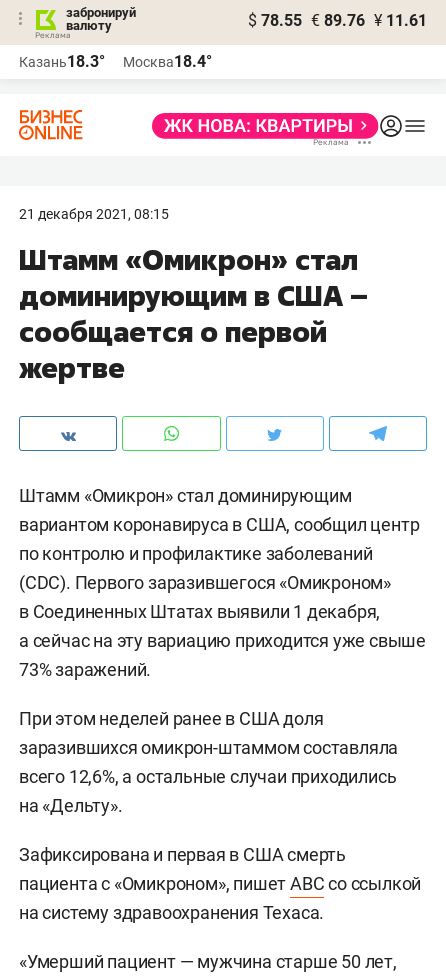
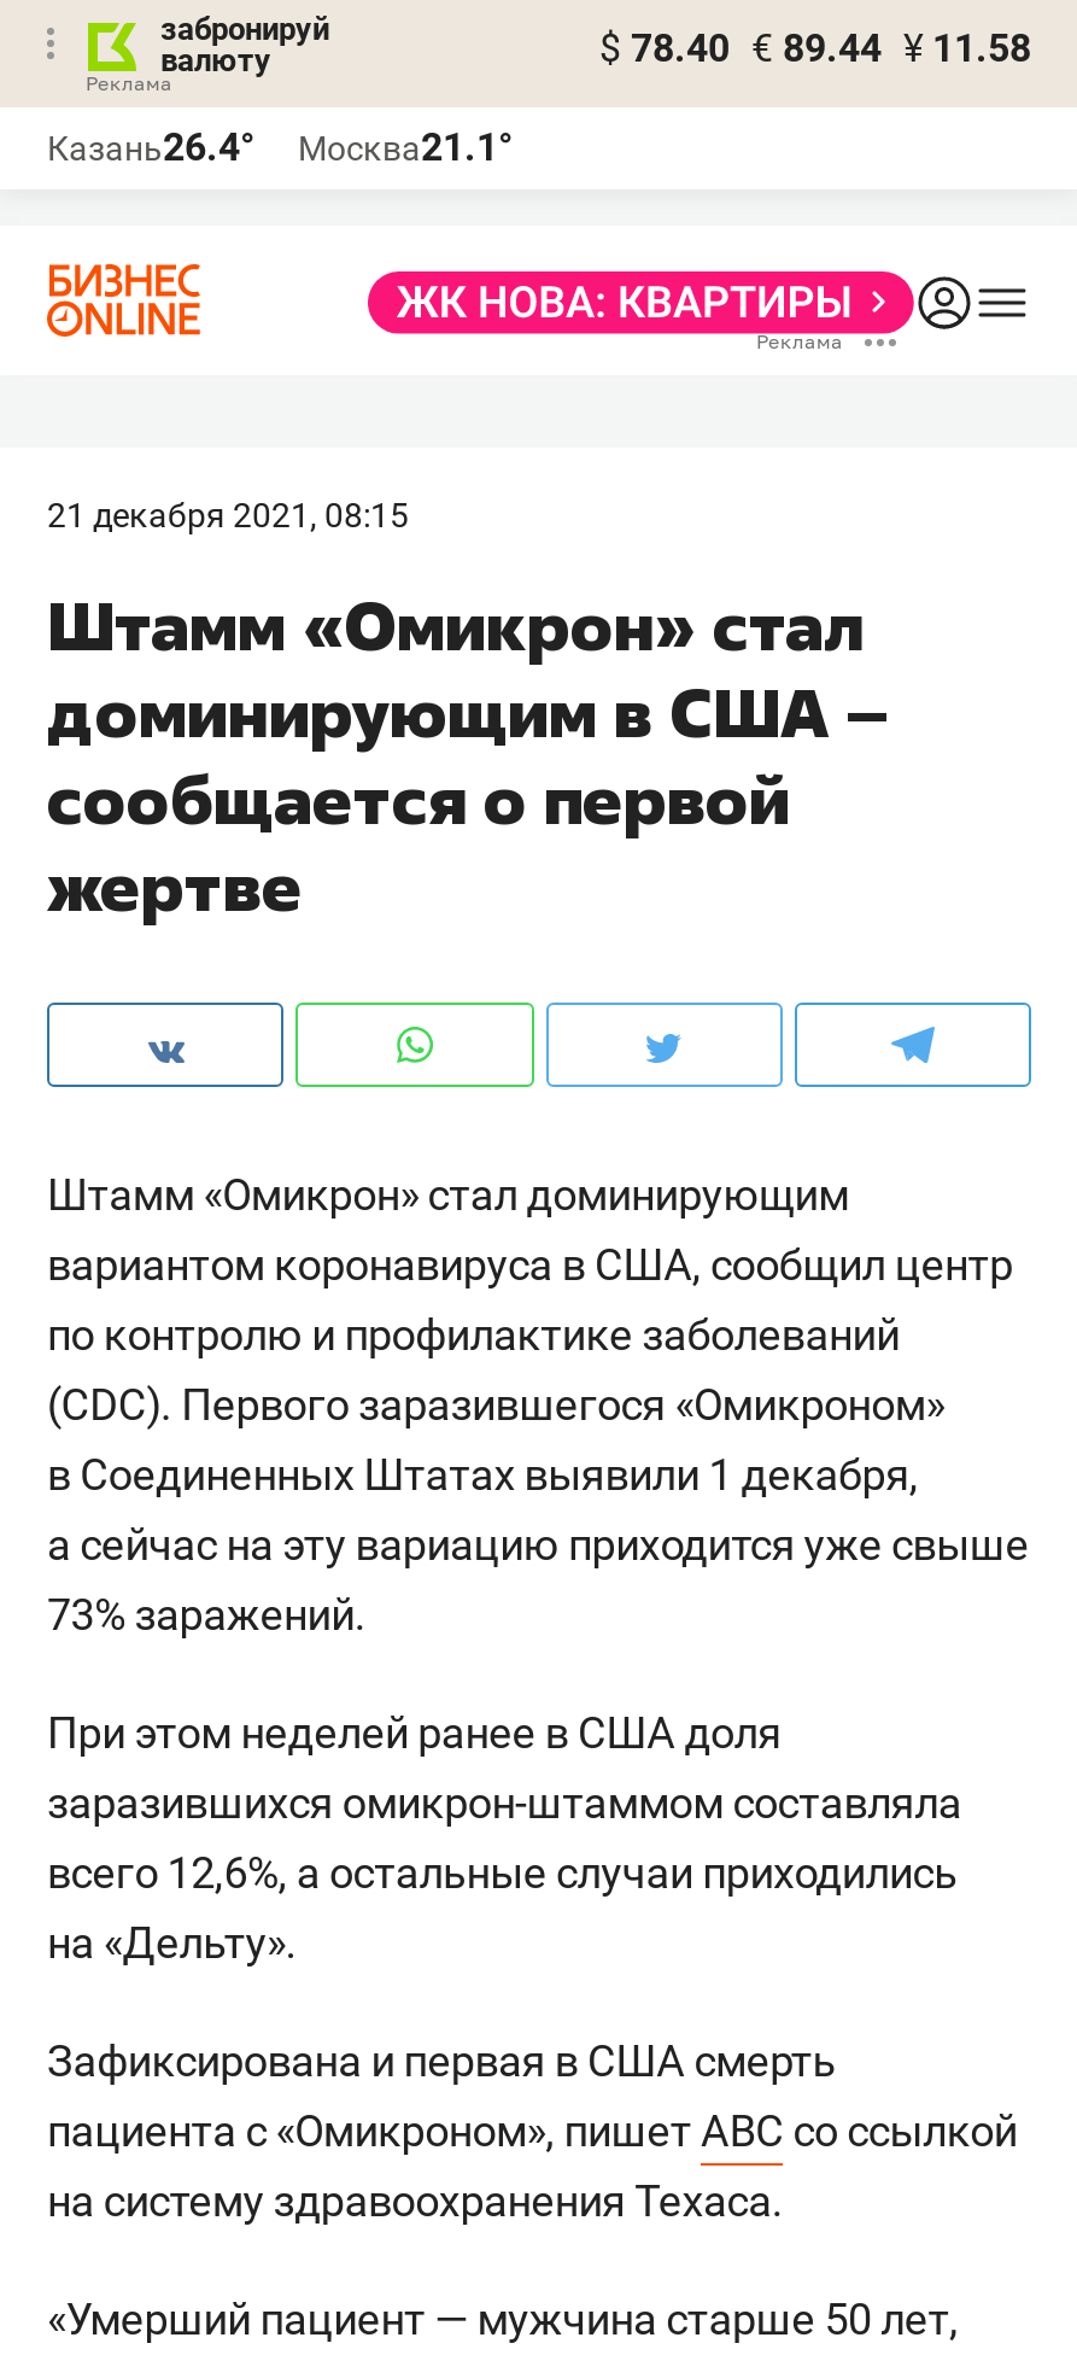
- $ 78.55 € 89.76 ¥ 11.61
+ $ 78.40 € 89.44 ¥ 11.58

- Казань18.3°
+ Казань26.4°

- Москва18.4°
+ Москва21.1°
